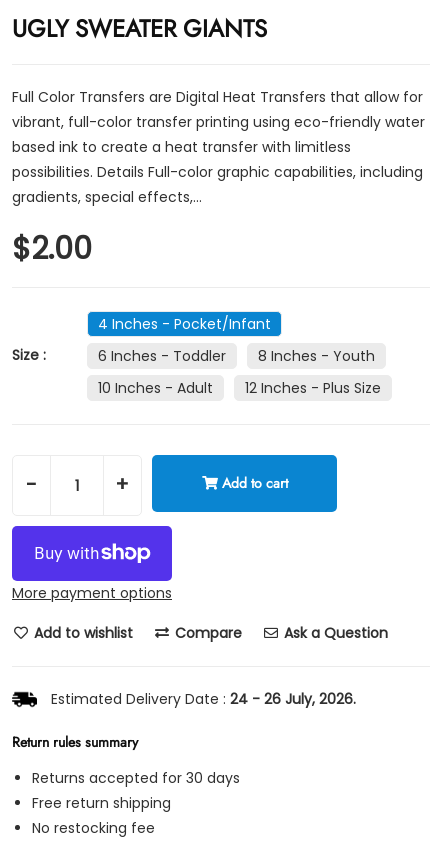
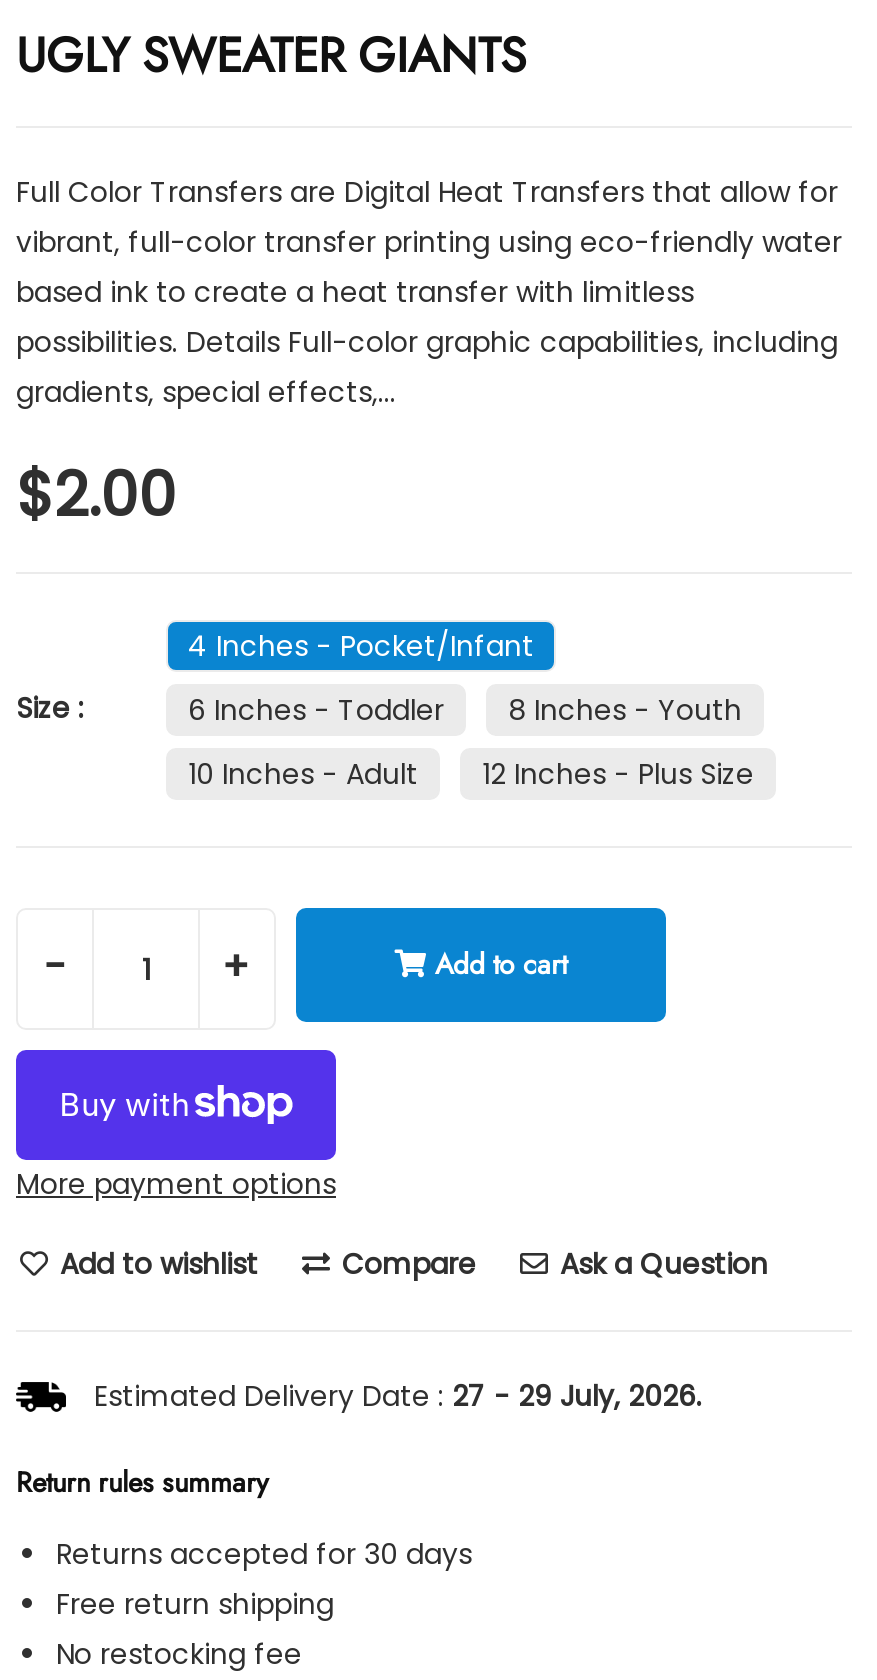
- Estimated Delivery Date : 24 - 26 July, 2026.
+ Estimated Delivery Date : 27 - 29 July, 2026.
